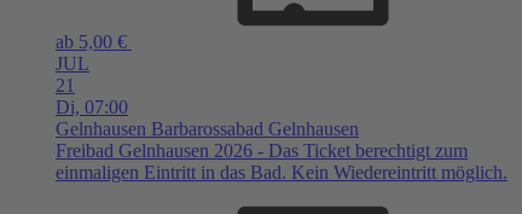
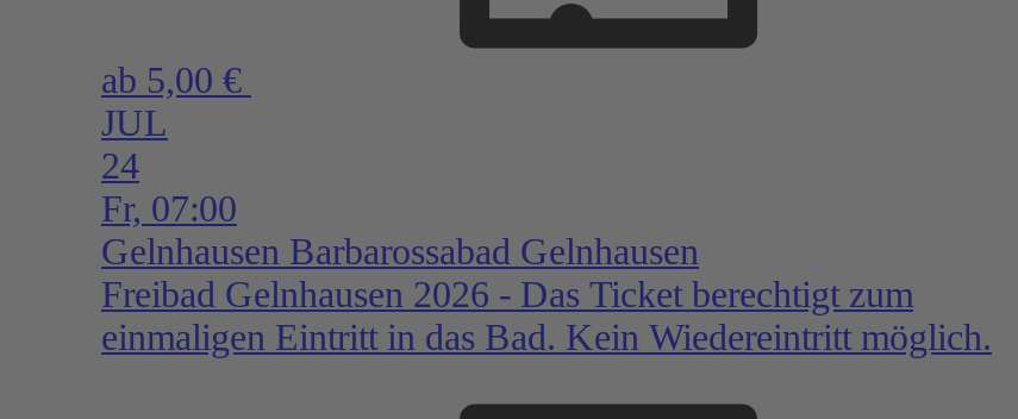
- 21
- Di, 07:00
+ 24
+ Fr, 07:00
